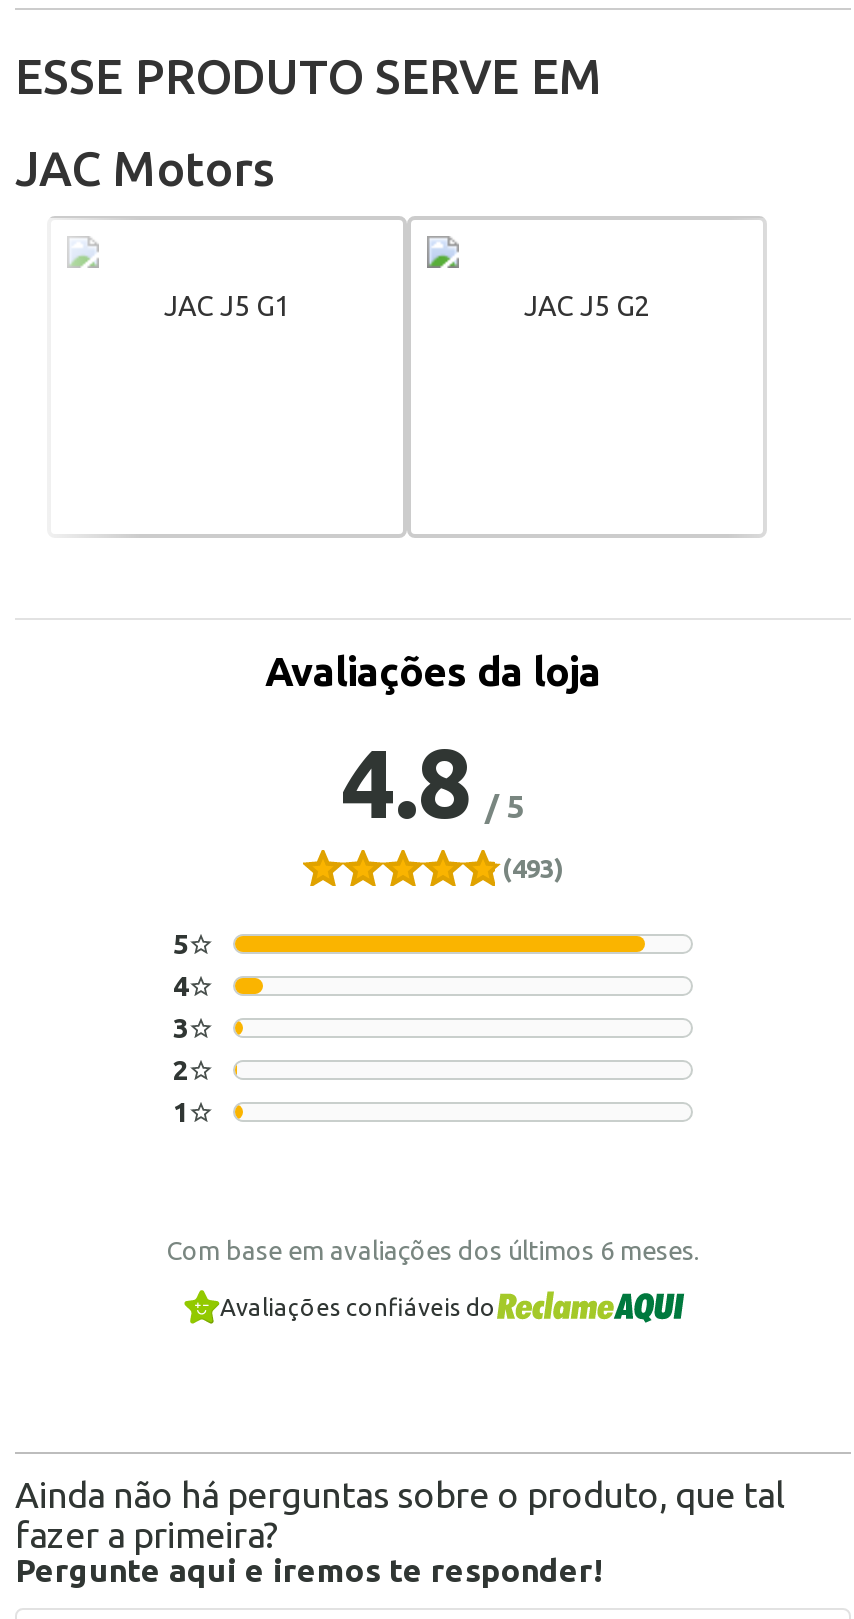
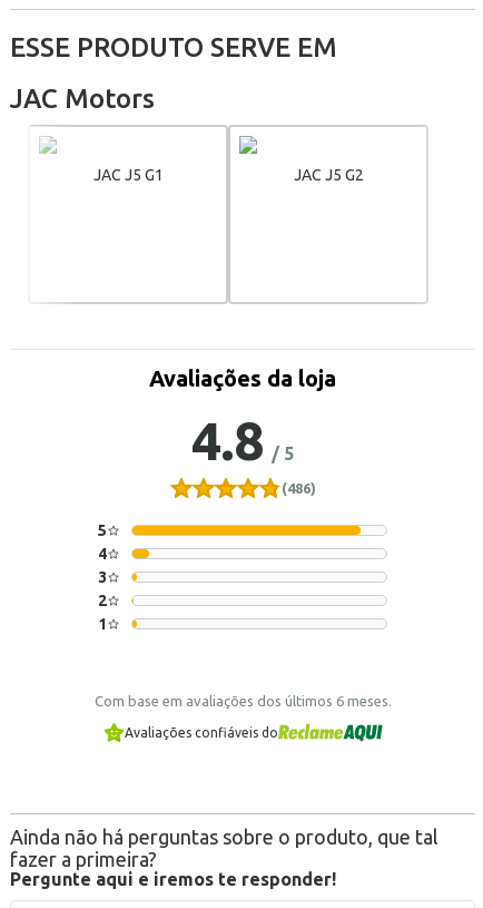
- (493)
+ (486)
